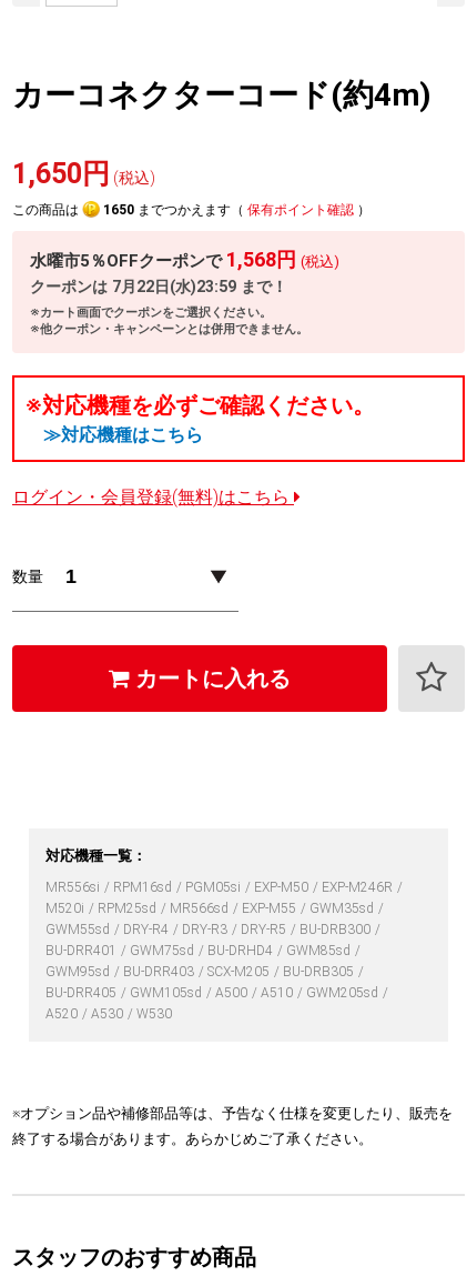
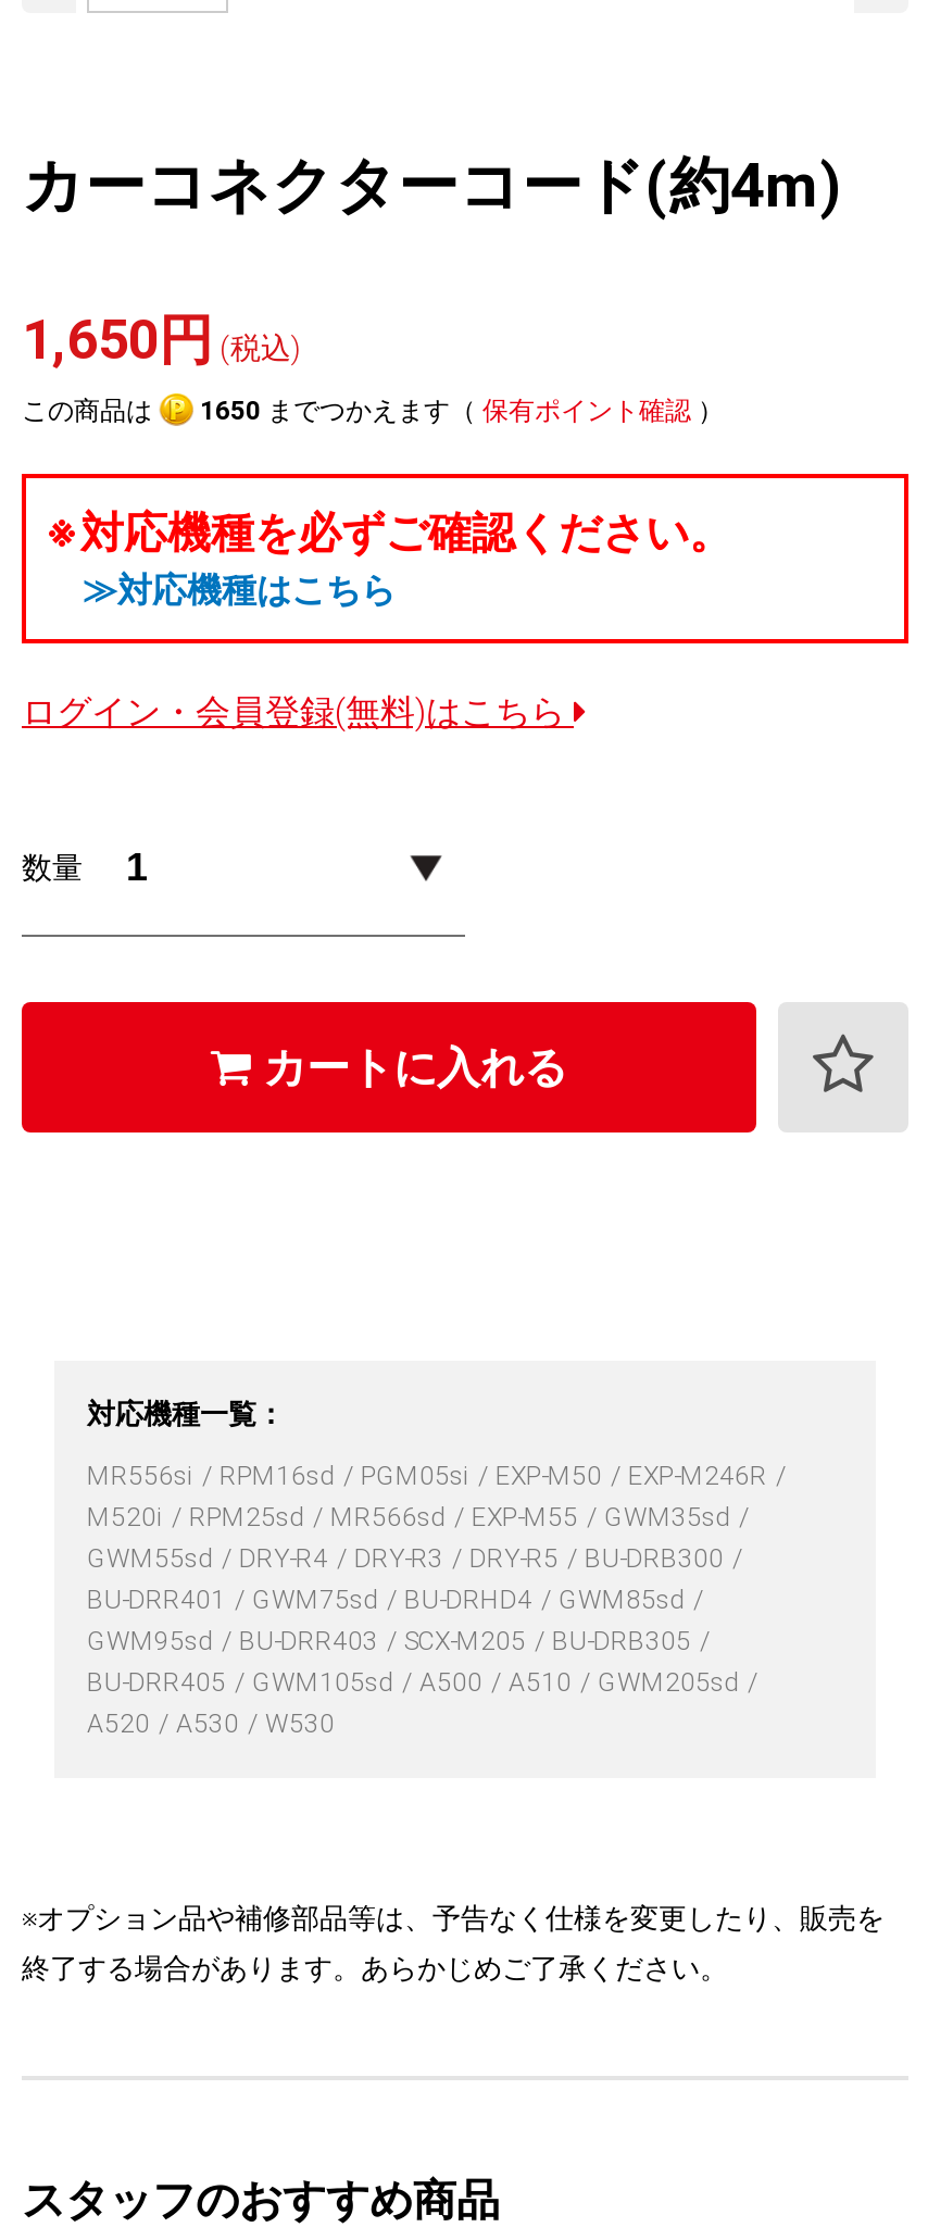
- 水曜市5％OFFクーポンで1,568円 (税込)
- クーポンは7月22日(水)23:59まで！
- ※カート画面でクーポンをご選択ください。
- ※他クーポン・キャンペーンとは併用できません。
